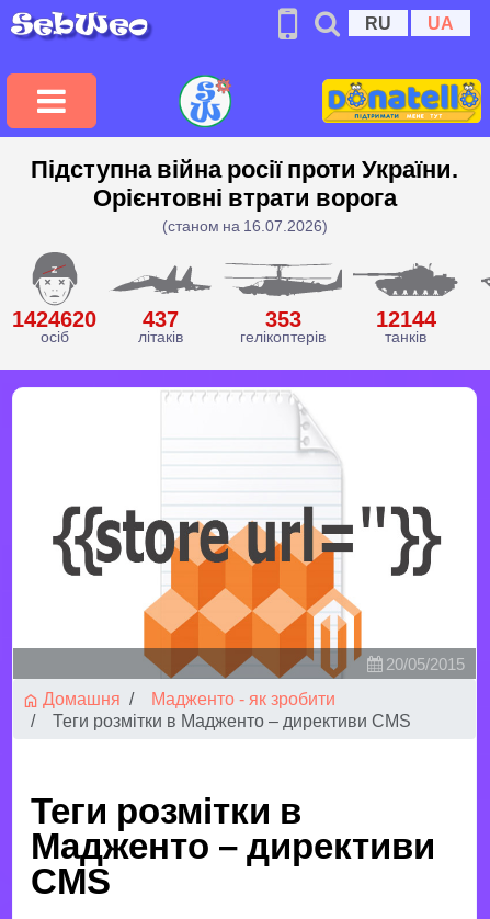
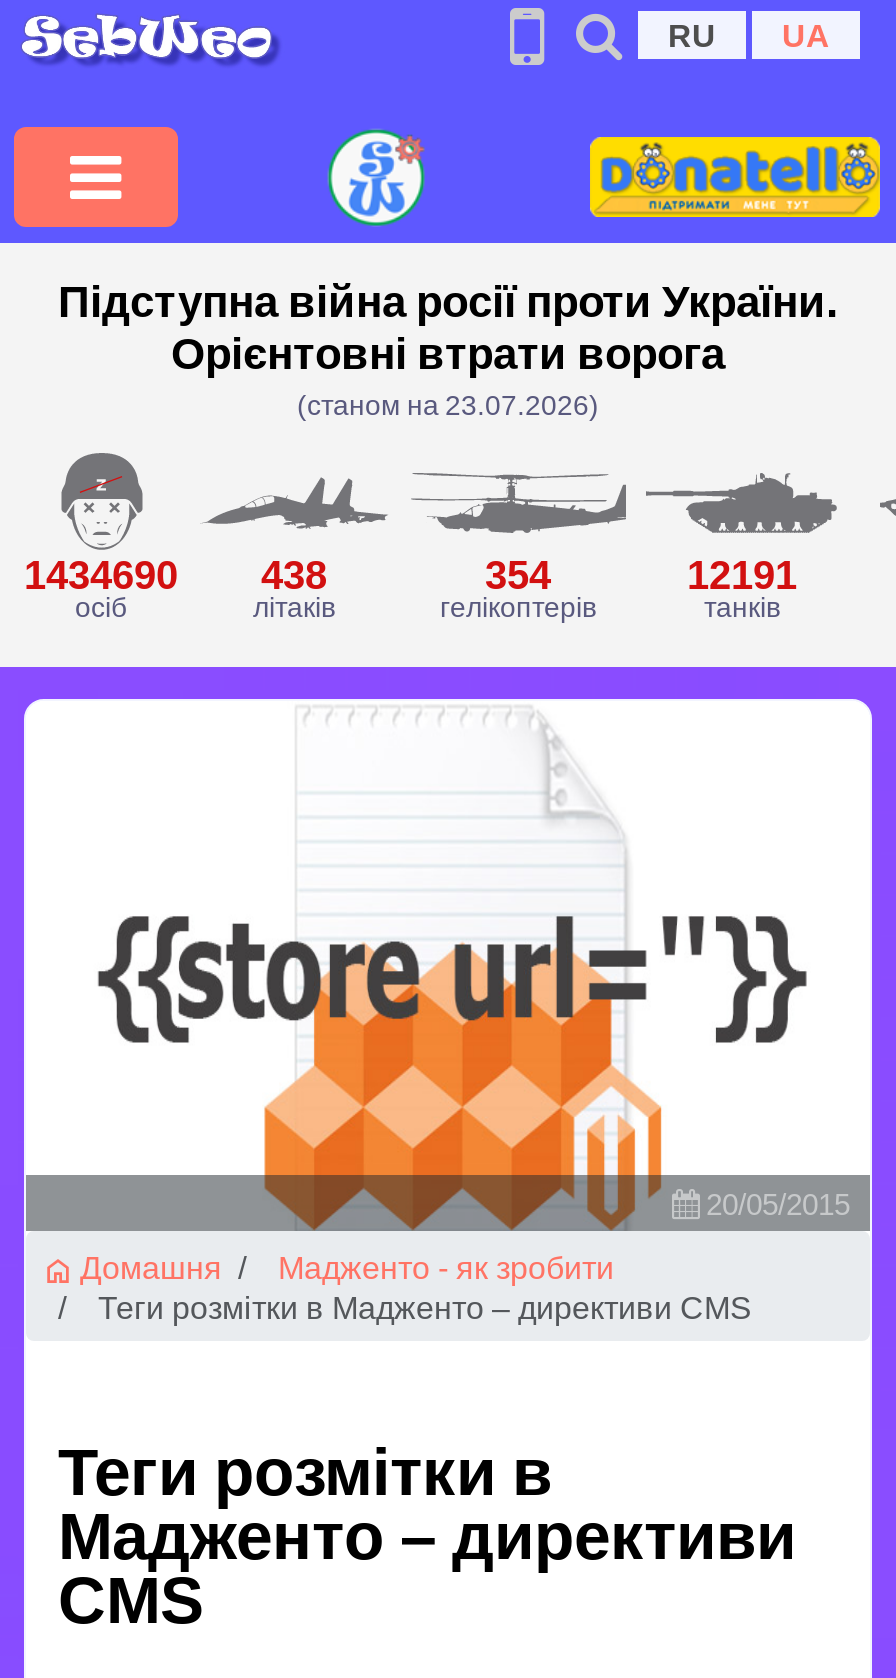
- (станом на 16.07.2026)
+ (станом на 23.07.2026)

- 1424620
+ 1434690

- 437
+ 438

- 353
+ 354

- 12144
+ 12191
